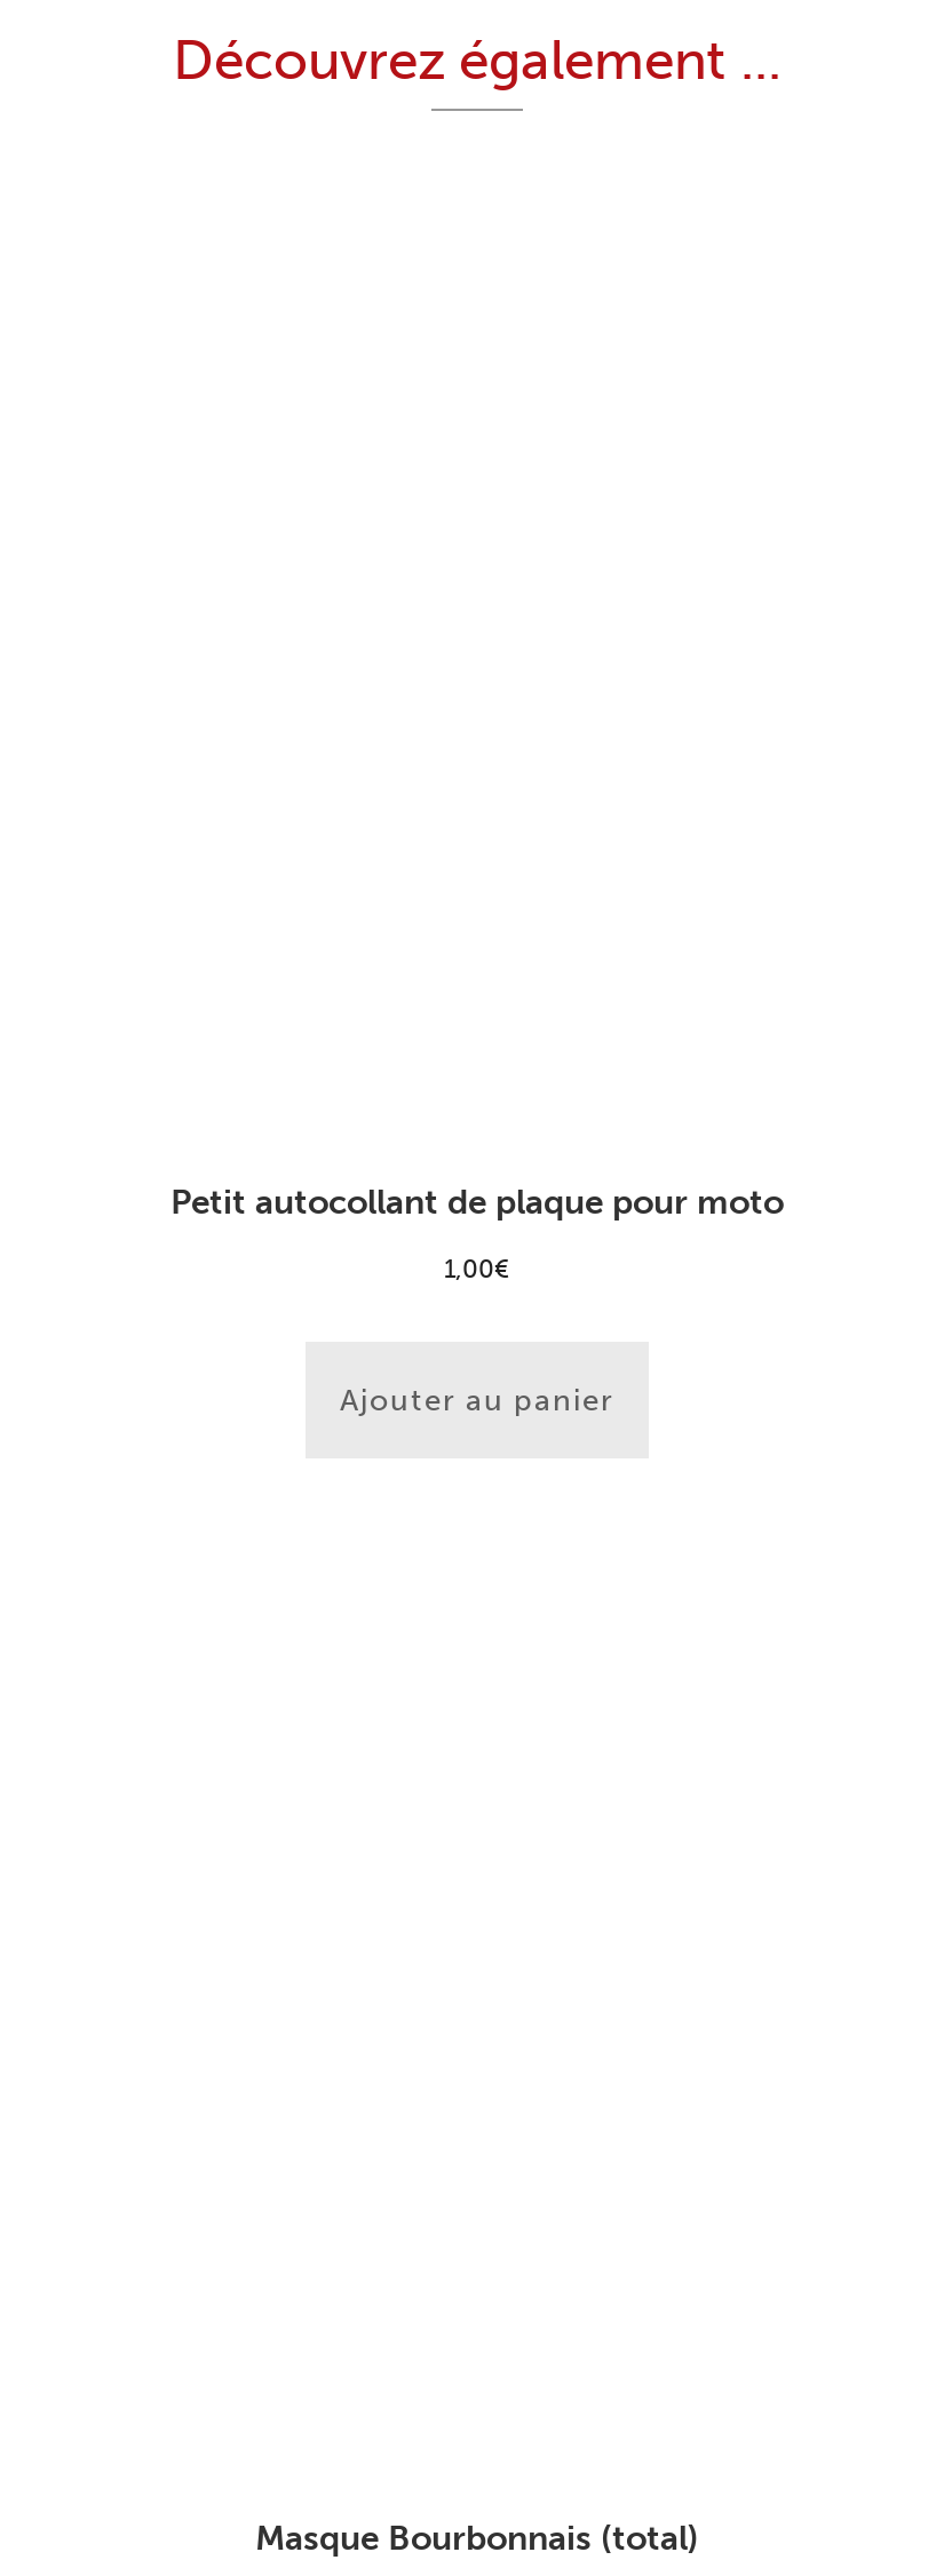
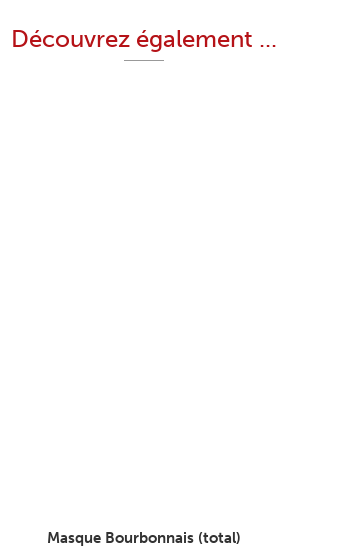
- Petit autocollant de plaque pour moto
- 1,00€

- Ajouter au panier
